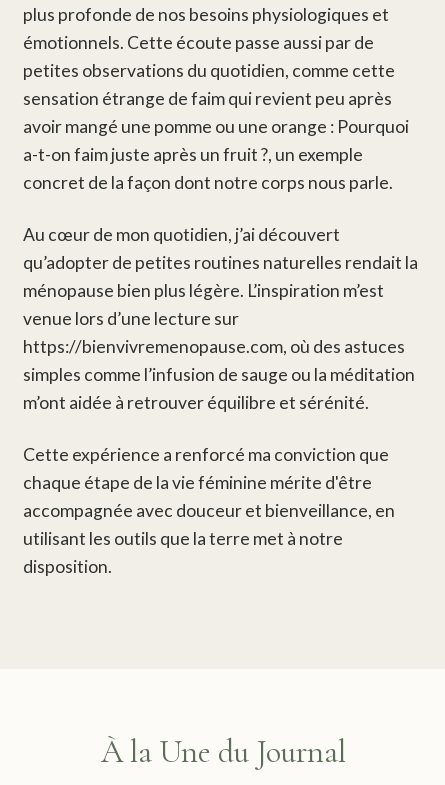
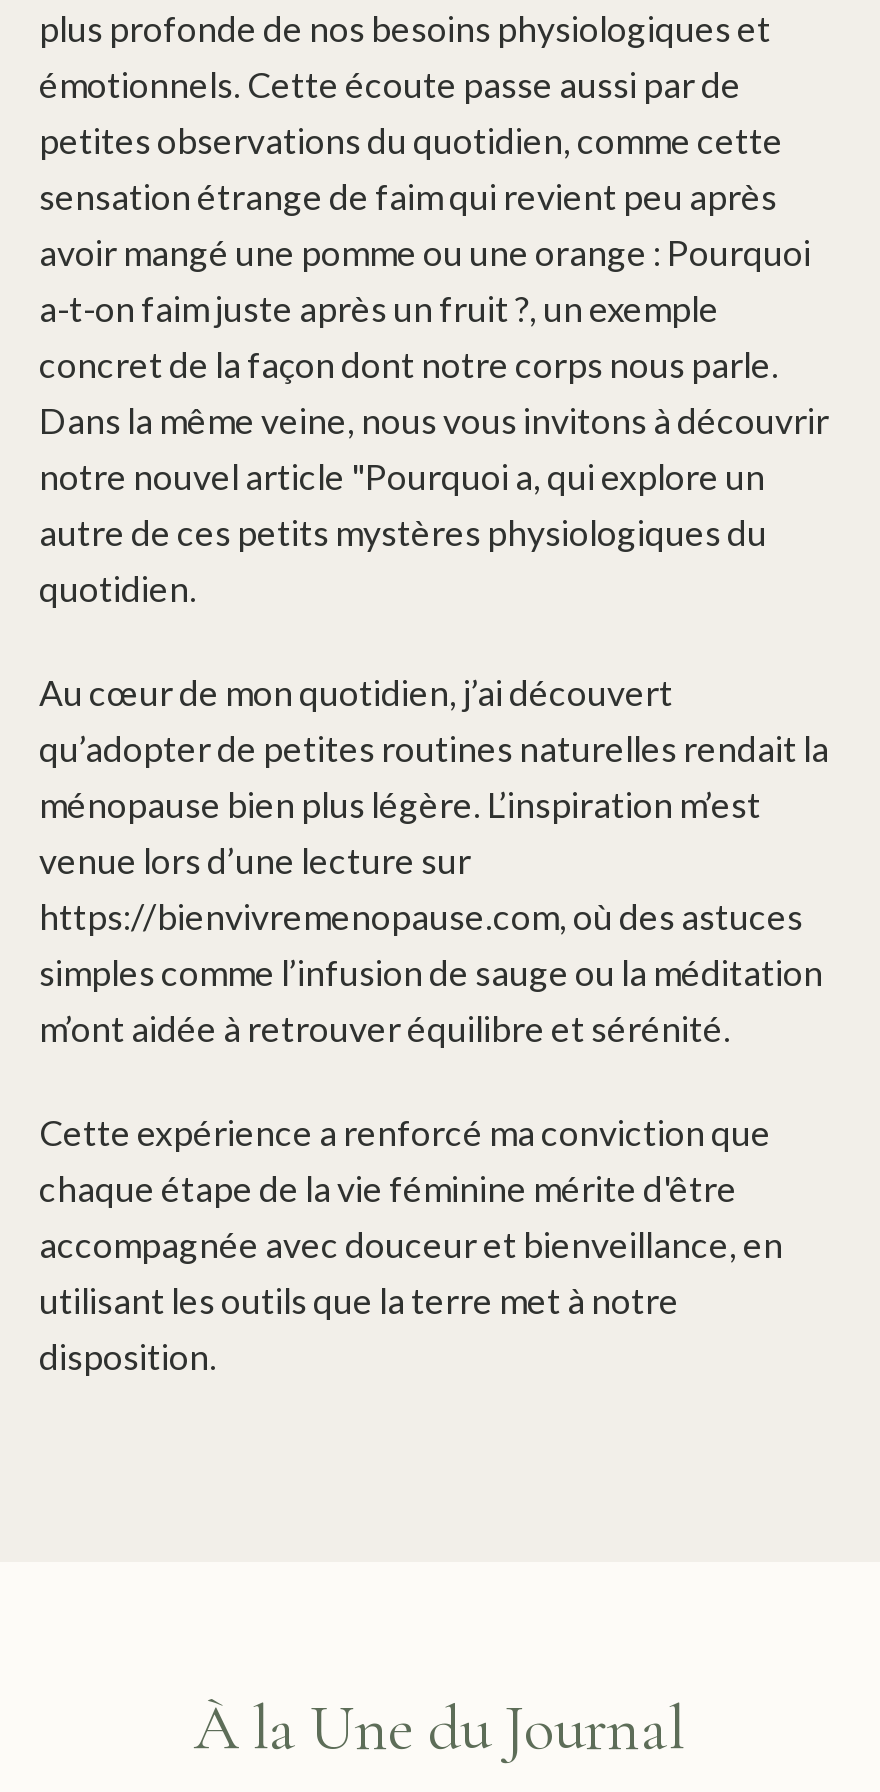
+ Dans la même veine, nous vous invitons à découvrir
+ notre nouvel article "Pourquoi a, qui explore un
+ autre de ces petits mystères physiologiques du
+ quotidien.
